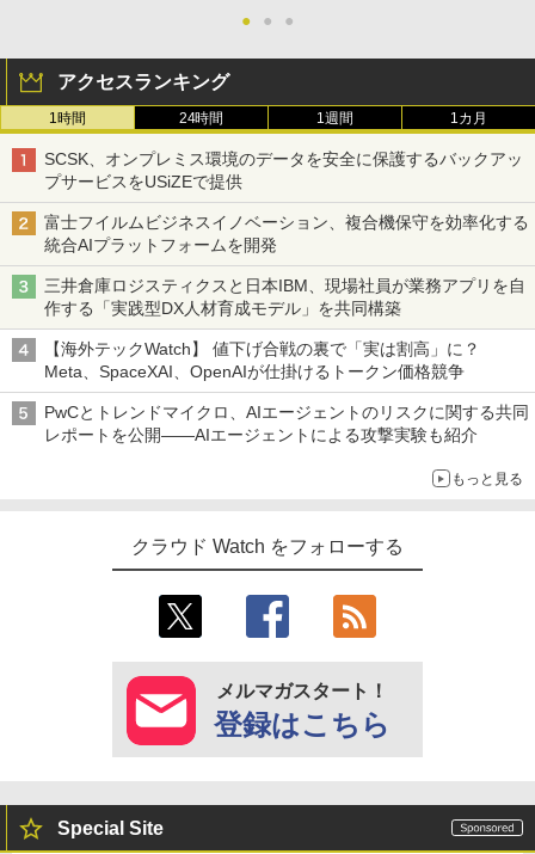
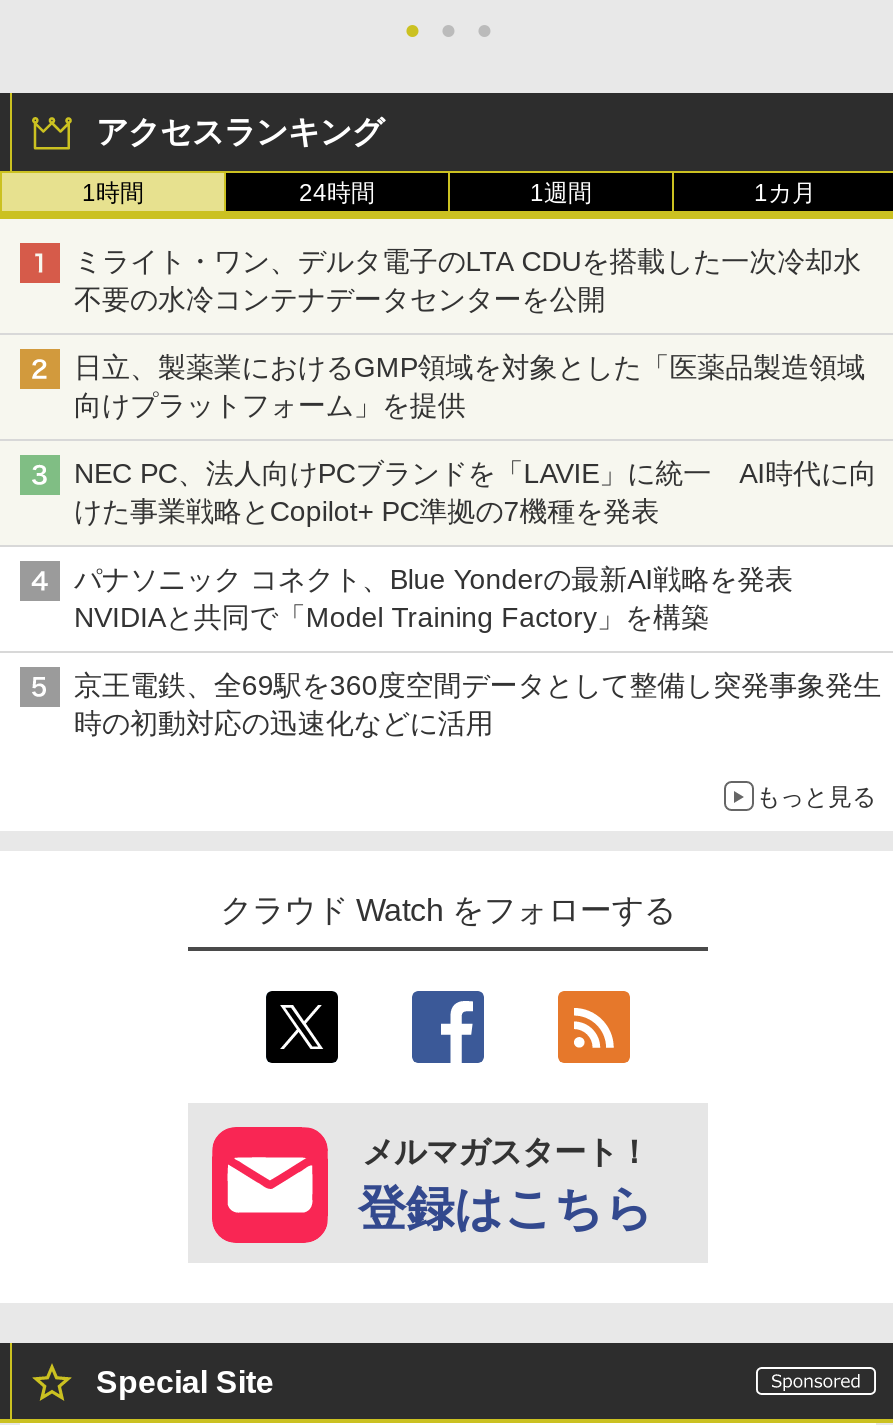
- SCSK、オンプレミス環境のデータを安全に保護するバックアッ
- プサービスをUSiZEで提供
+ ミライト・ワン、デルタ電子のLTA CDUを搭載した一次冷却水
+ 不要の水冷コンテナデータセンターを公開

- 富士フイルムビジネスイノベーション、複合機保守を効率化する
- 統合AIプラットフォームを開発
+ 日立、製薬業におけるGMP領域を対象とした「医薬品製造領域
+ 向けプラットフォーム」を提供

- 三井倉庫ロジスティクスと日本IBM、現場社員が業務アプリを自
- 作する「実践型DX人材育成モデル」を共同構築
+ NEC PC、法人向けPCブランドを「LAVIE」に統一 AI時代に向
+ けた事業戦略とCopilot+ PC準拠の7機種を発表

- 【海外テックWatch】 値下げ合戦の裏で「実は割高」に？
- Meta、SpaceXAI、OpenAIが仕掛けるトークン価格競争
+ パナソニック コネクト、Blue Yonderの最新AI戦略を発表
+ NVIDIAと共同で「Model Training Factory」を構築

- PwCとトレンドマイクロ、AIエージェントのリスクに関する共同
- レポートを公開――AIエージェントによる攻撃実験も紹介
+ 京王電鉄、全69駅を360度空間データとして整備し突発事象発生
+ 時の初動対応の迅速化などに活用
